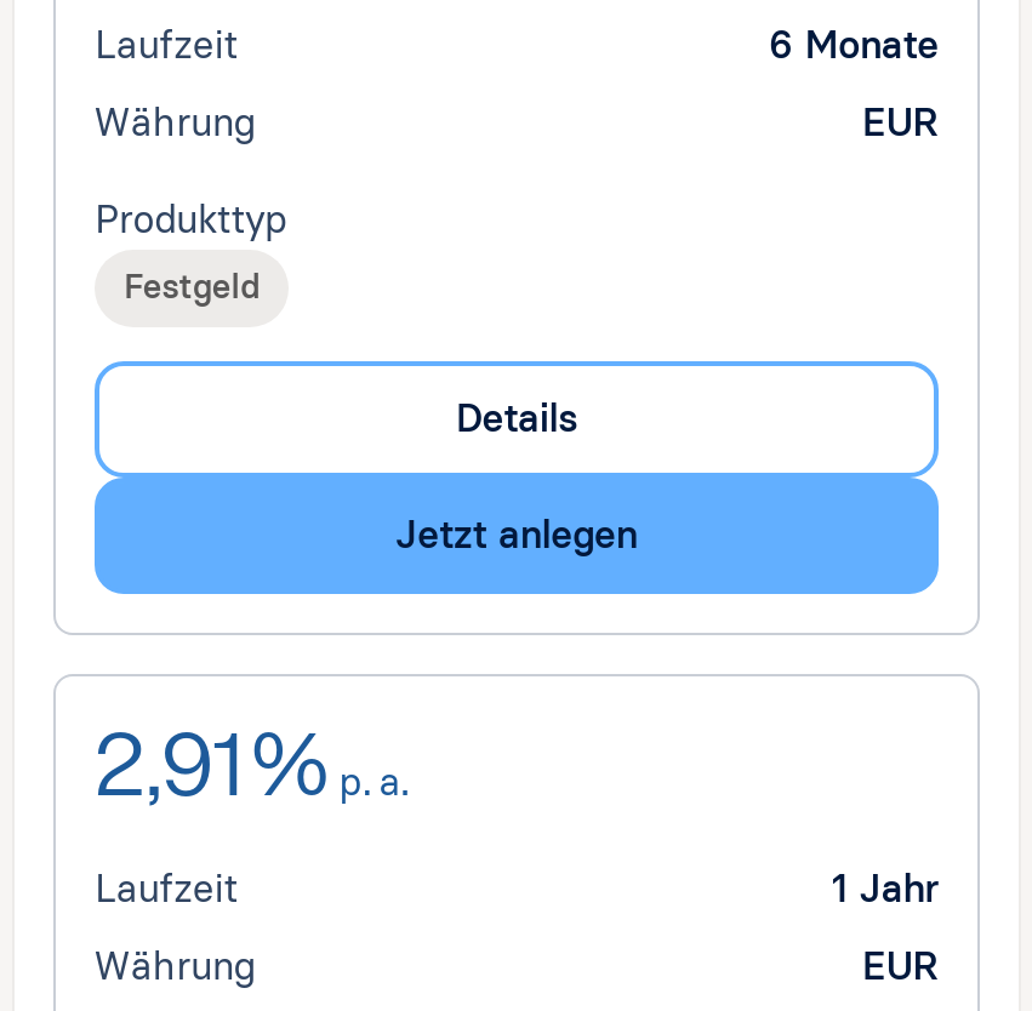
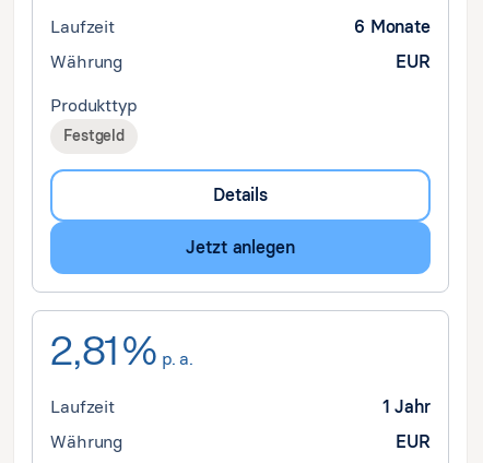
- 2,91 % p. a.
+ 2,81 % p. a.
